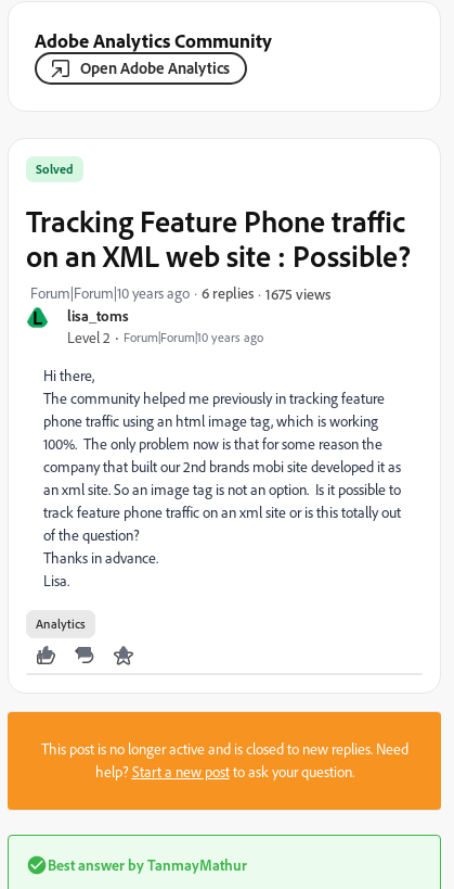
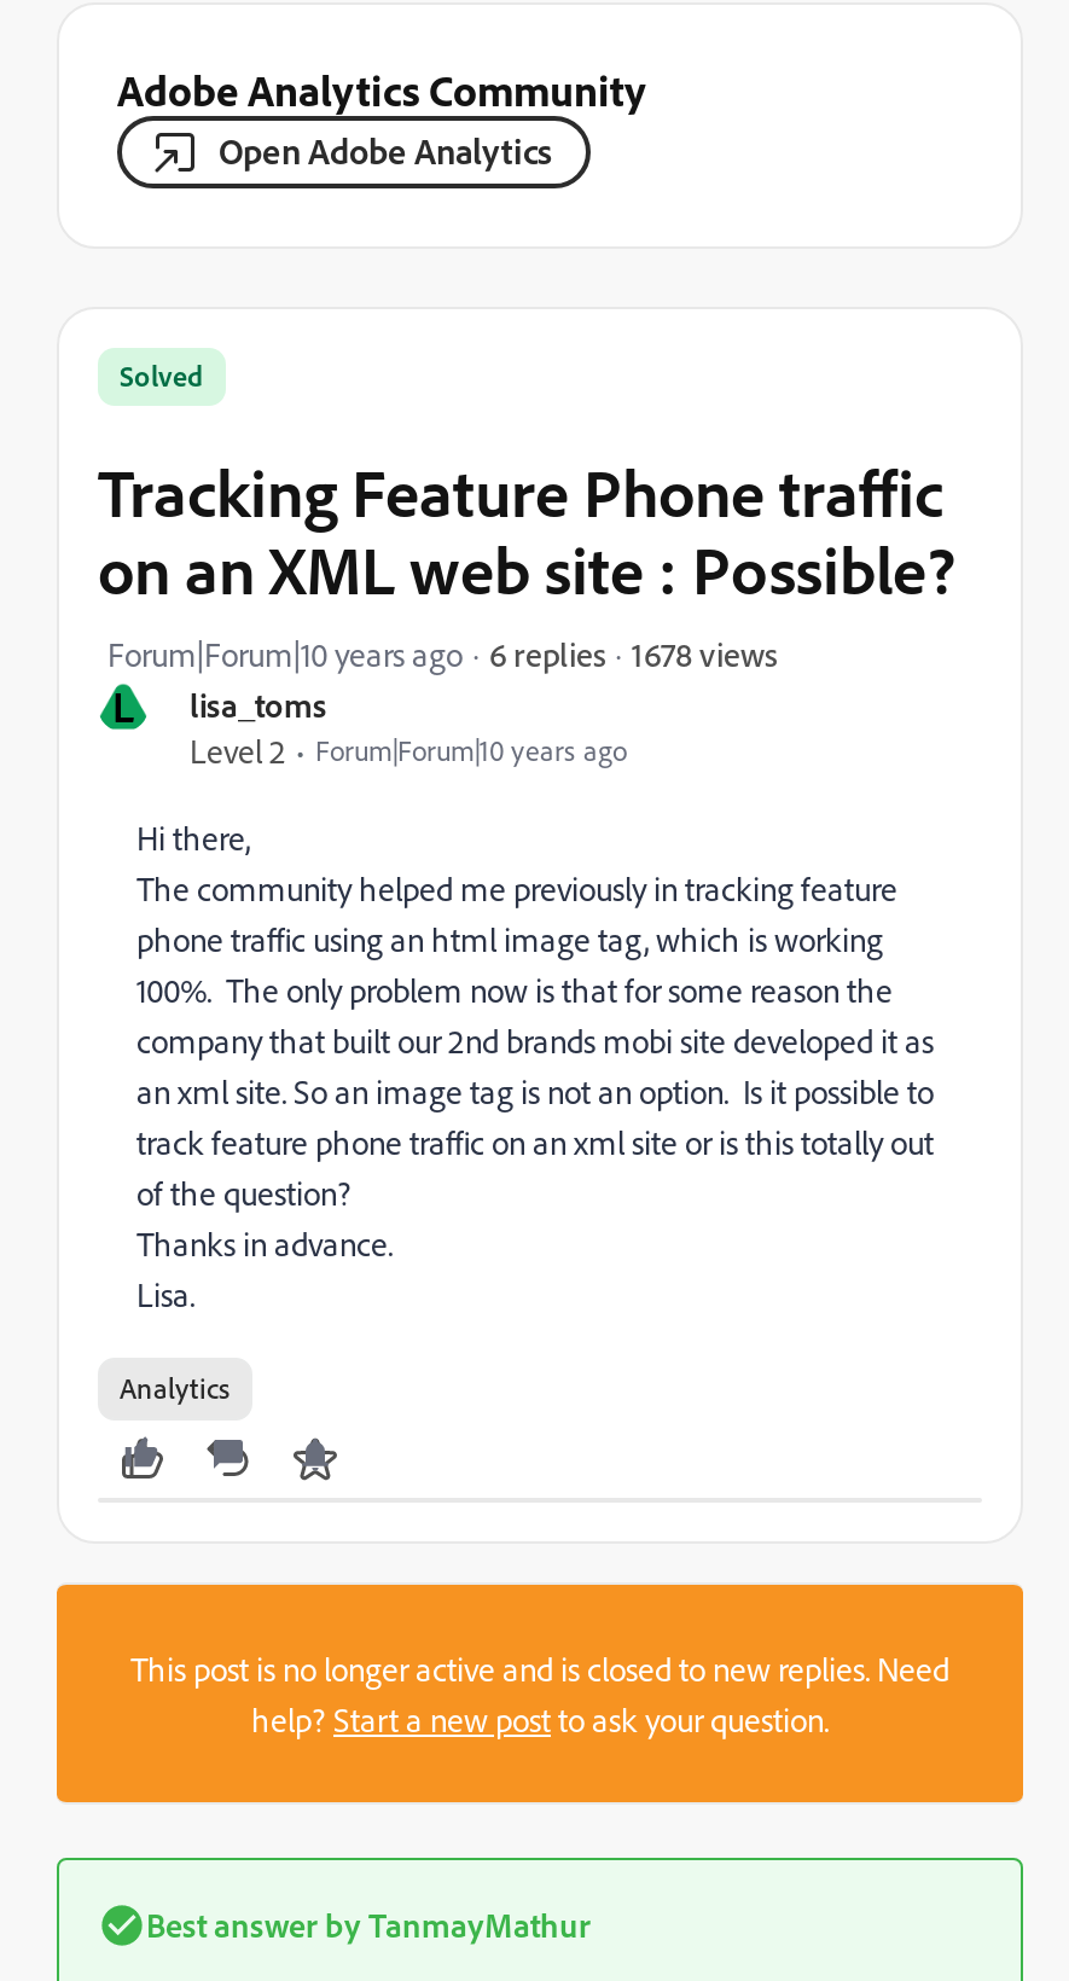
- 1675 views
+ 1678 views
